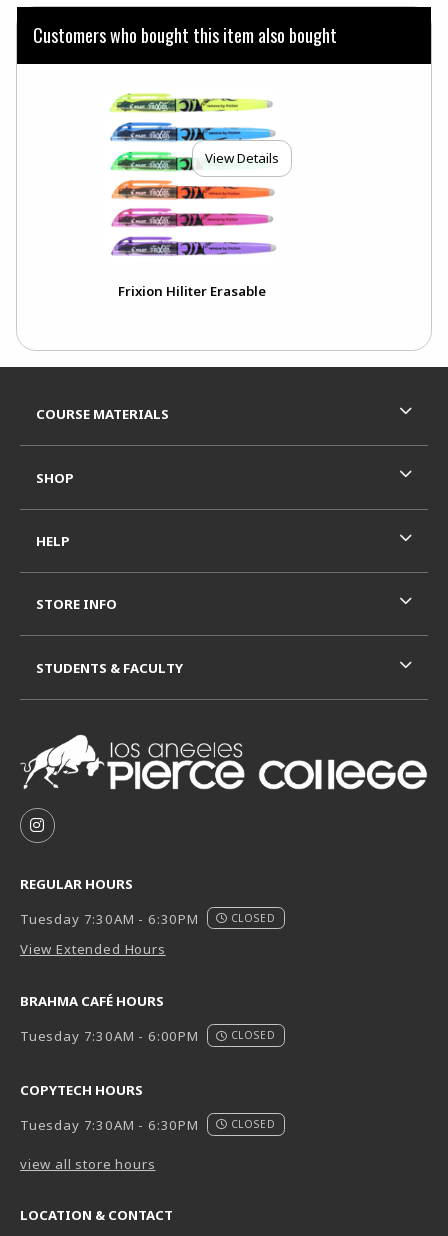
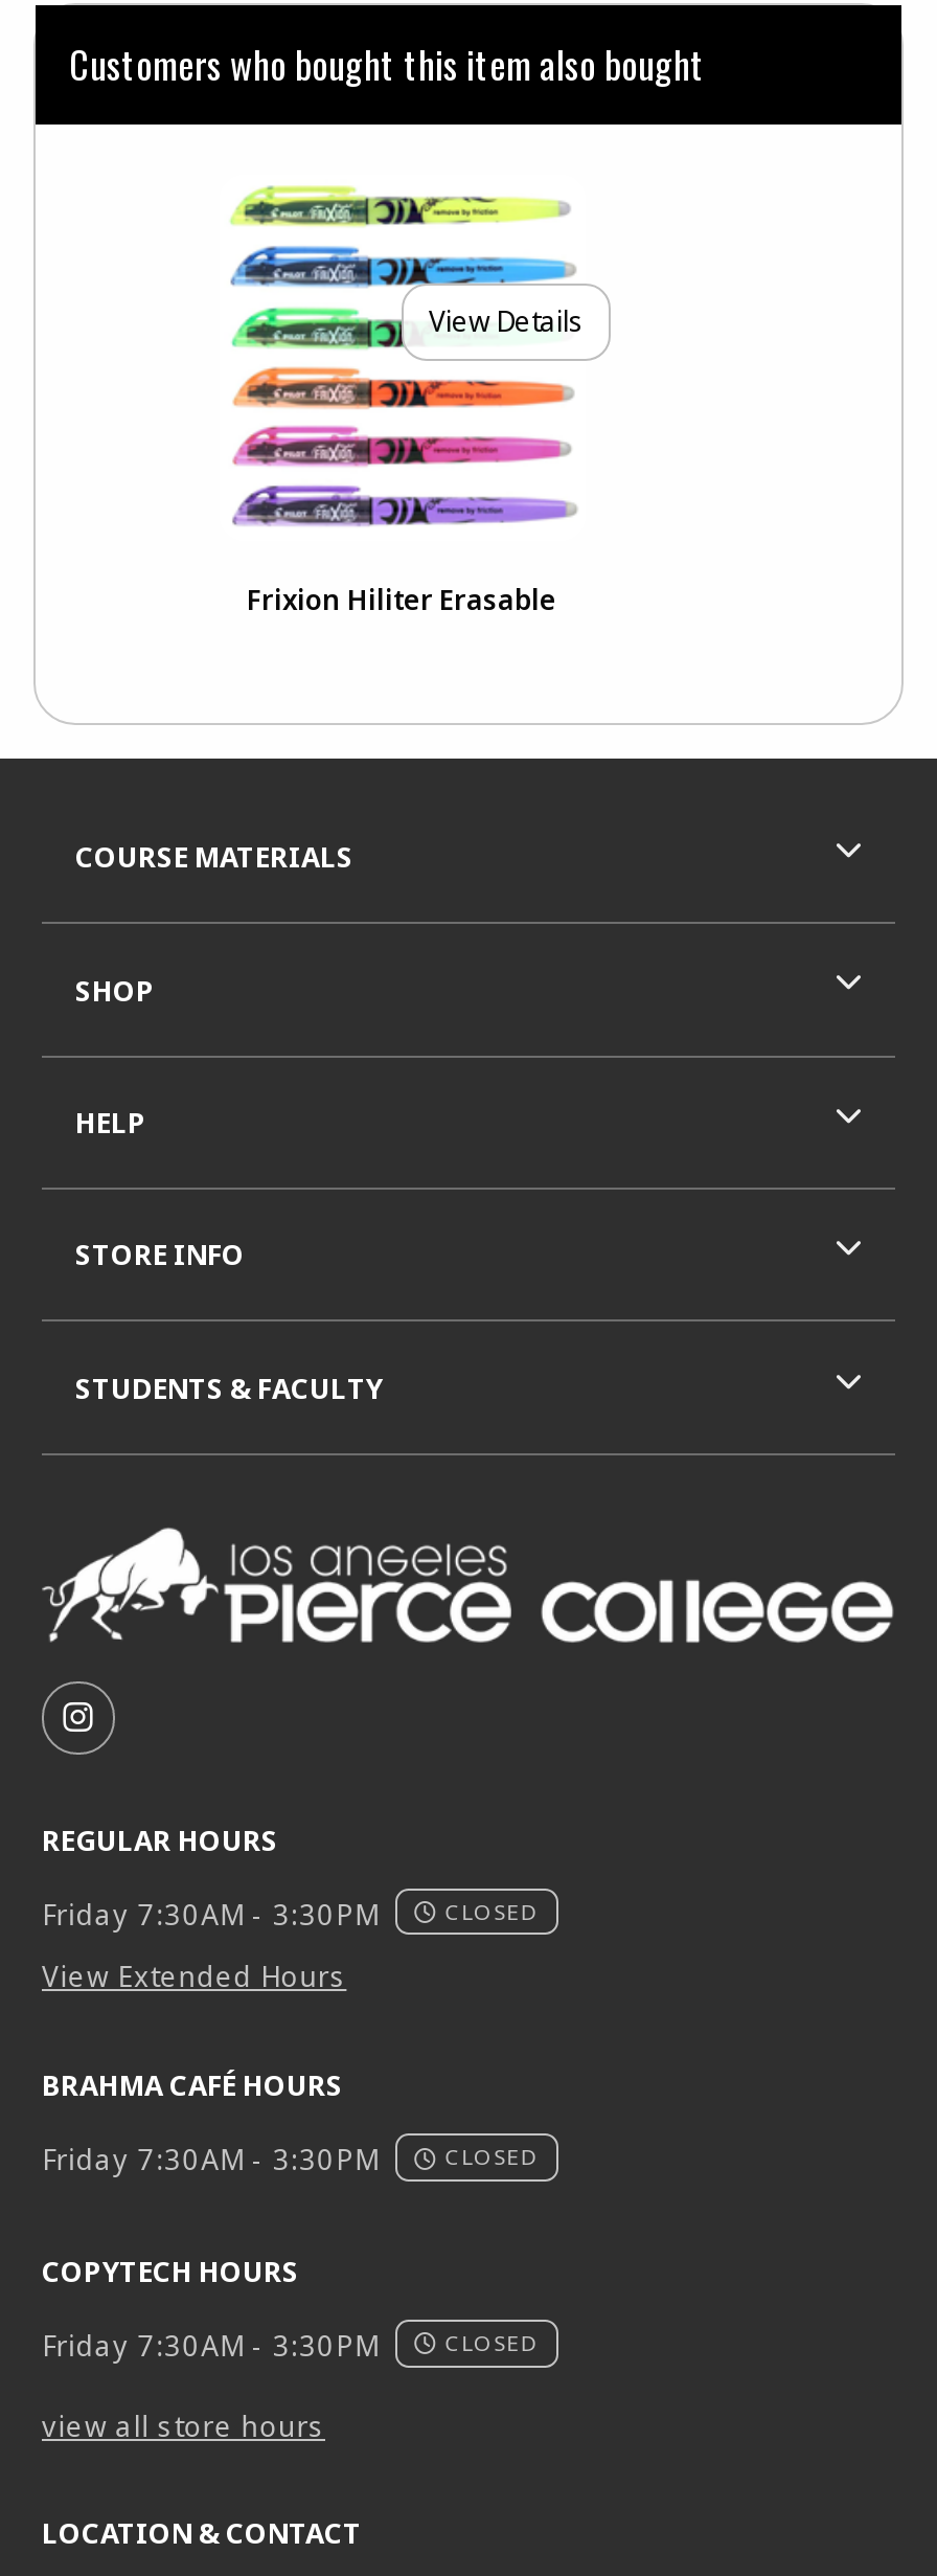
- Tuesday 7:30AM - 6:30PM CLOSED
+ Friday 7:30AM - 3:30PM CLOSED

- Tuesday 7:30AM - 6:00PM CLOSED
+ Friday 7:30AM - 3:30PM CLOSED

- Tuesday 7:30AM - 6:30PM CLOSED
+ Friday 7:30AM - 3:30PM CLOSED
